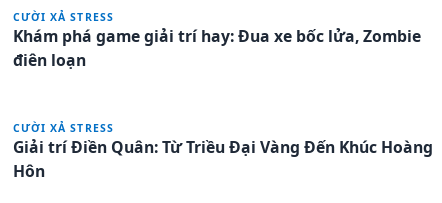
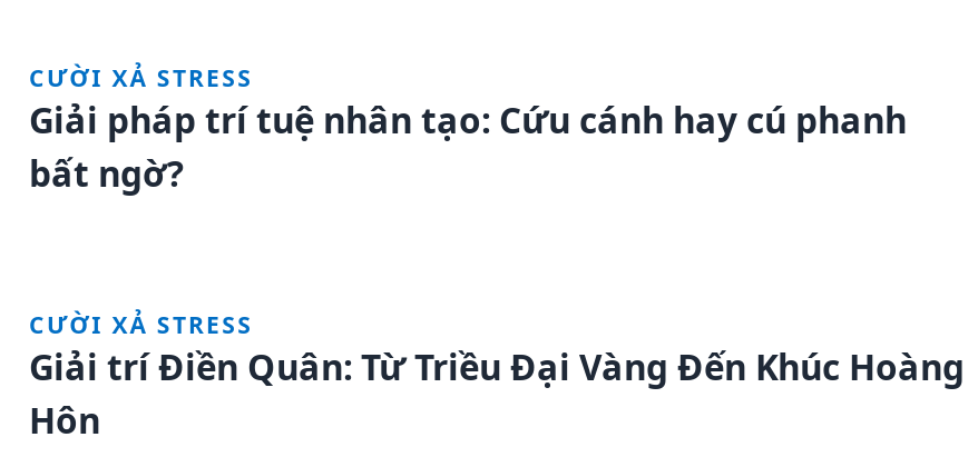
- Khám phá game giải trí hay: Đua xe bốc lửa, Zombie
- điên loạn
+ Giải pháp trí tuệ nhân tạo: Cứu cánh hay cú phanh
+ bất ngờ?
